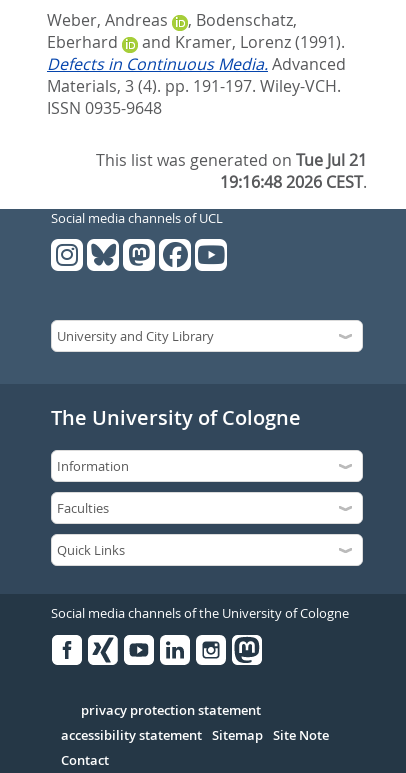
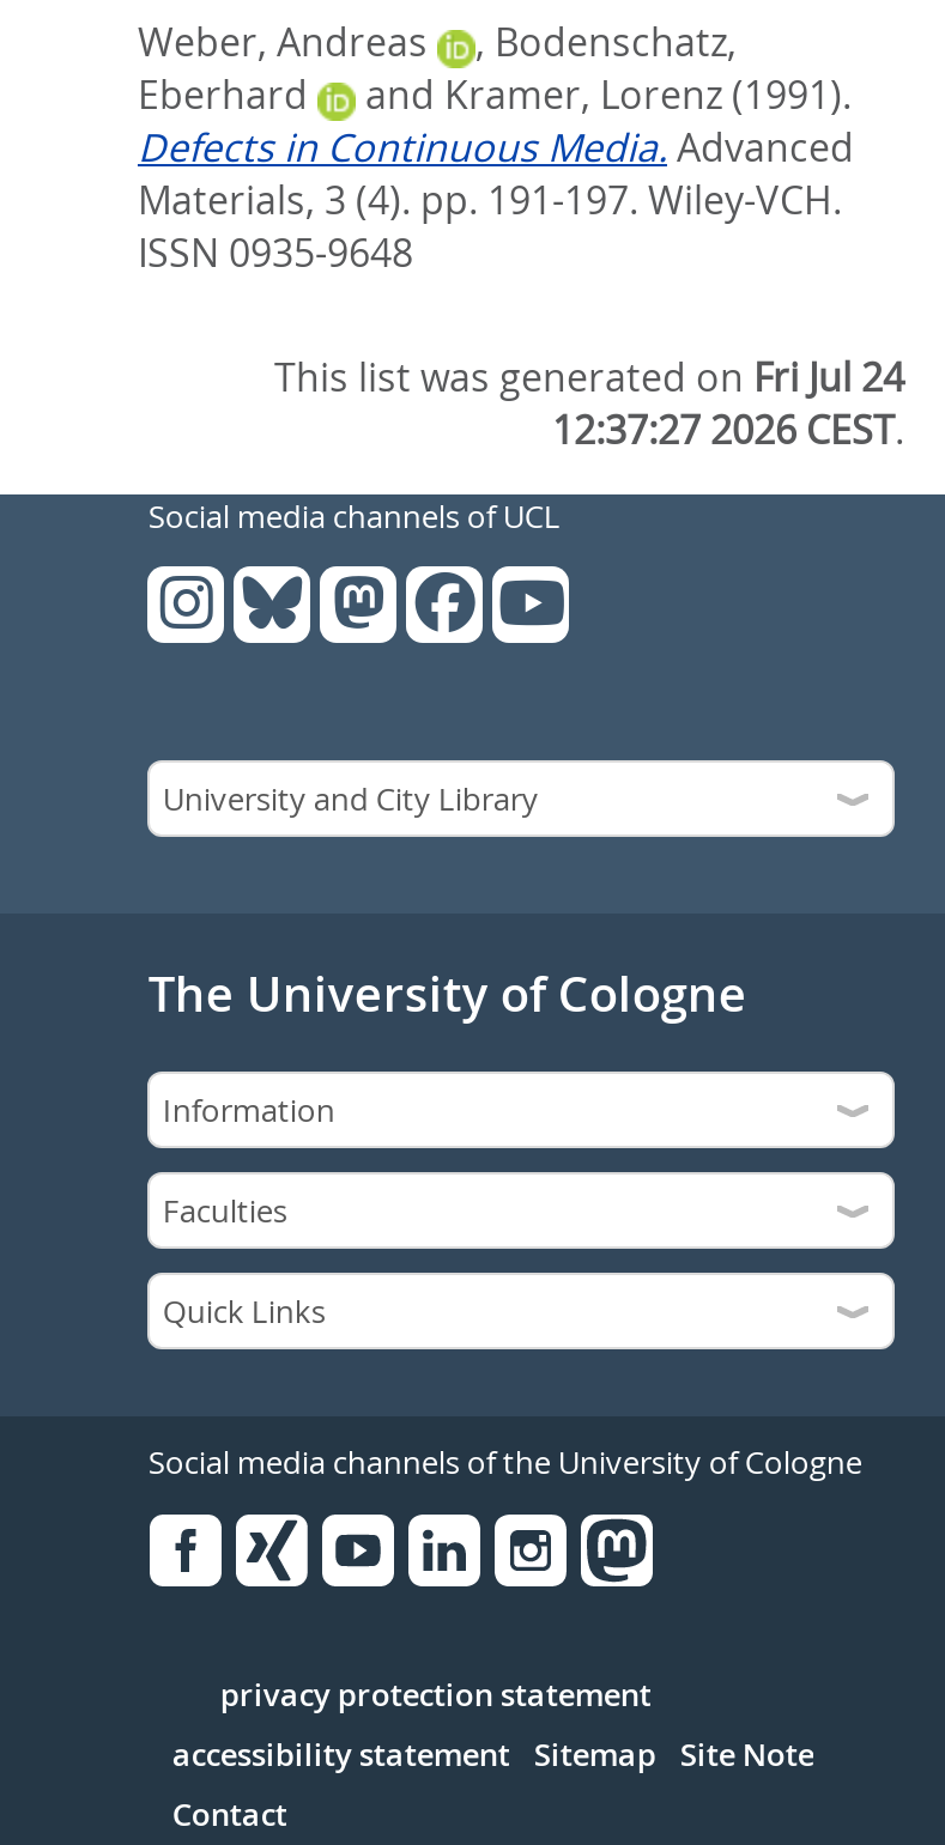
- This list was generated on Tue Jul 21
+ This list was generated on Fri Jul 24

- 19:16:48 2026 CEST.
+ 12:37:27 2026 CEST.
